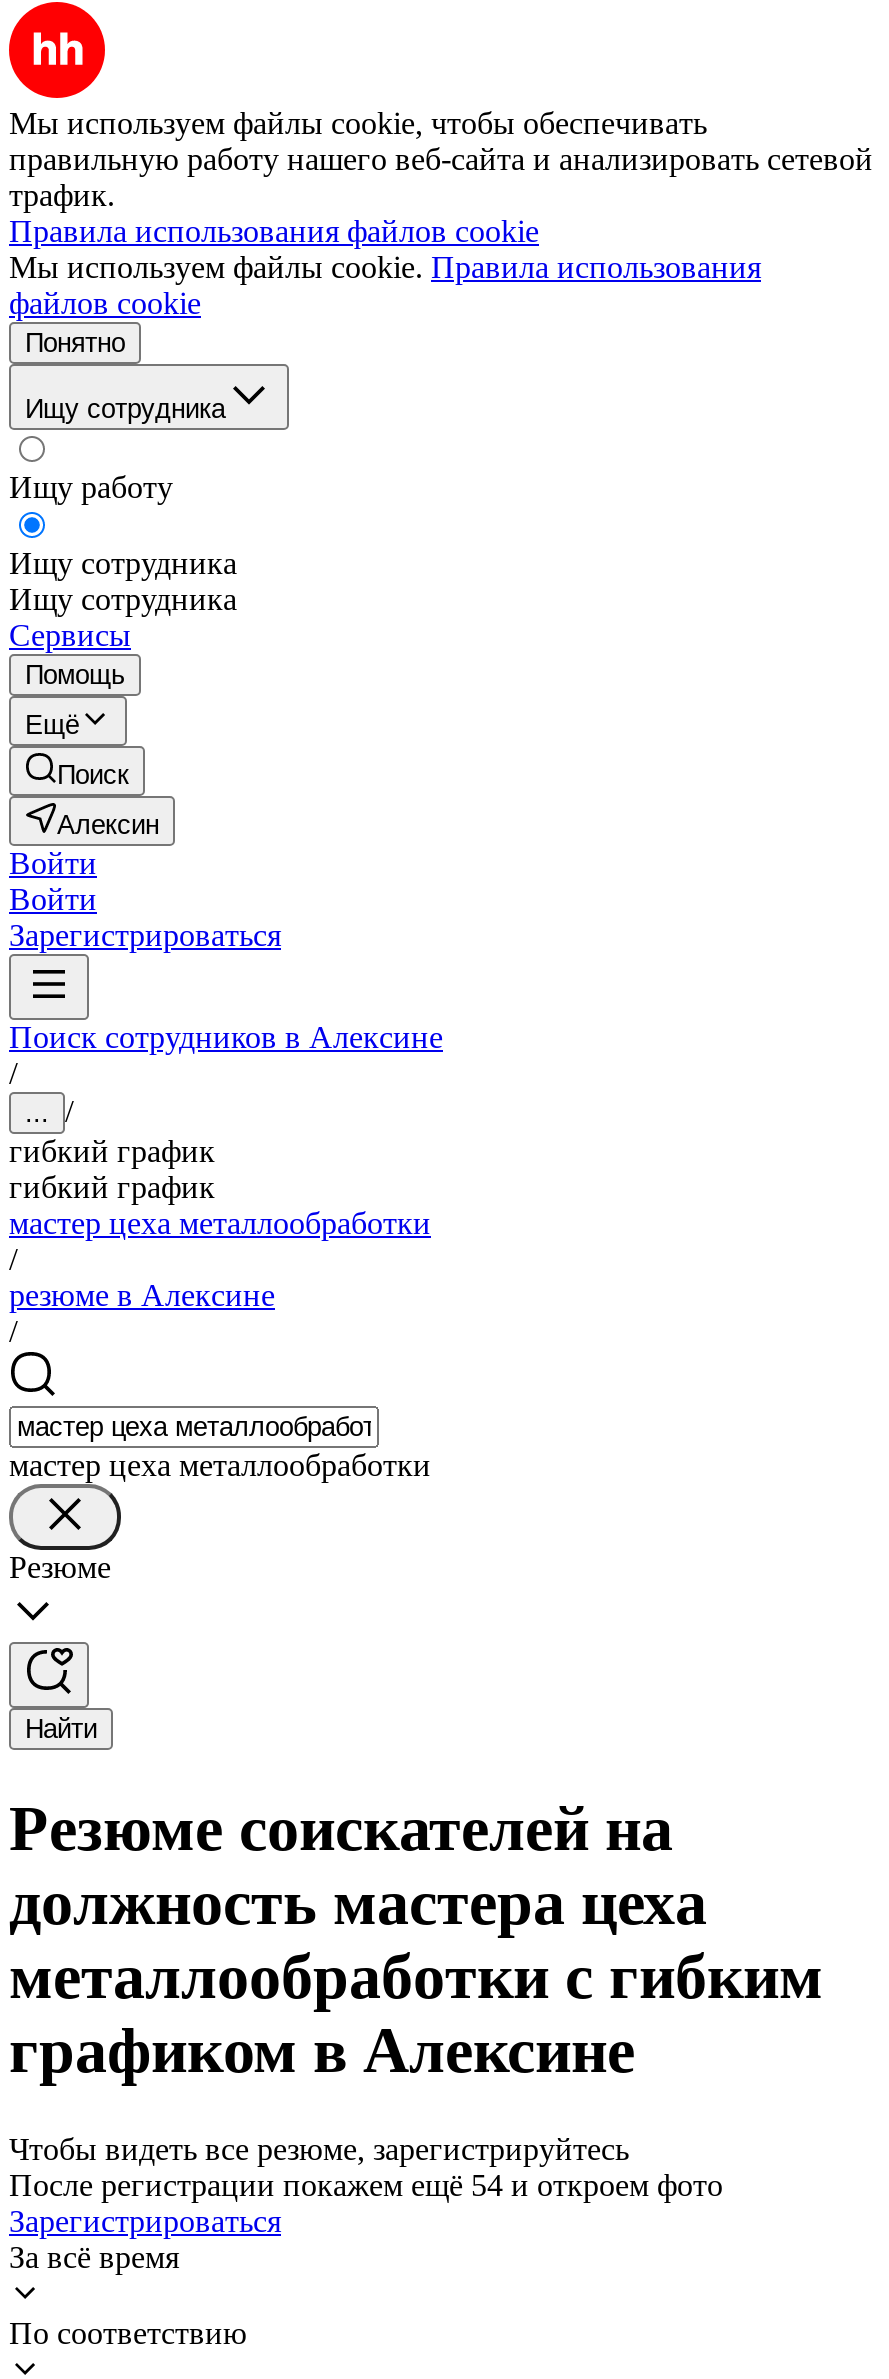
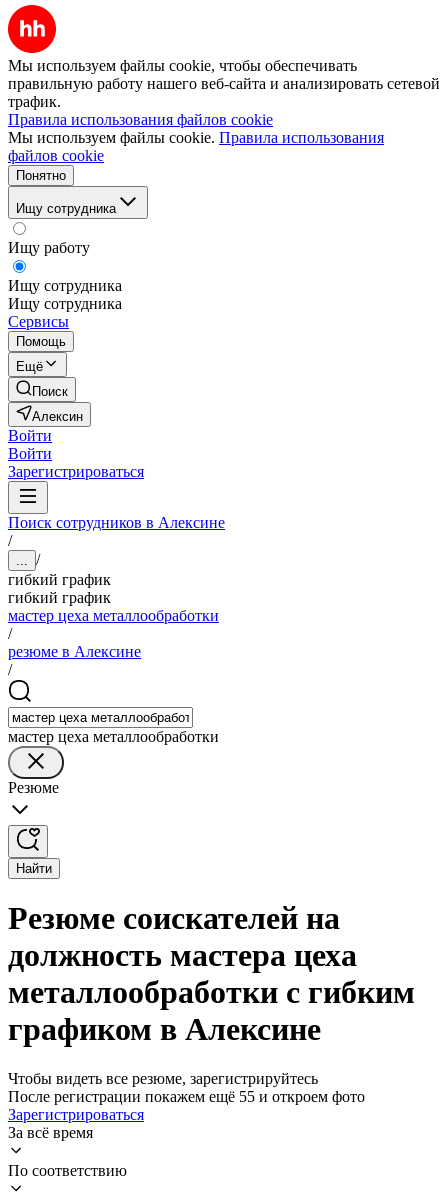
- После регистрации покажем ещё 54 и откроем фото
+ После регистрации покажем ещё 55 и откроем фото
